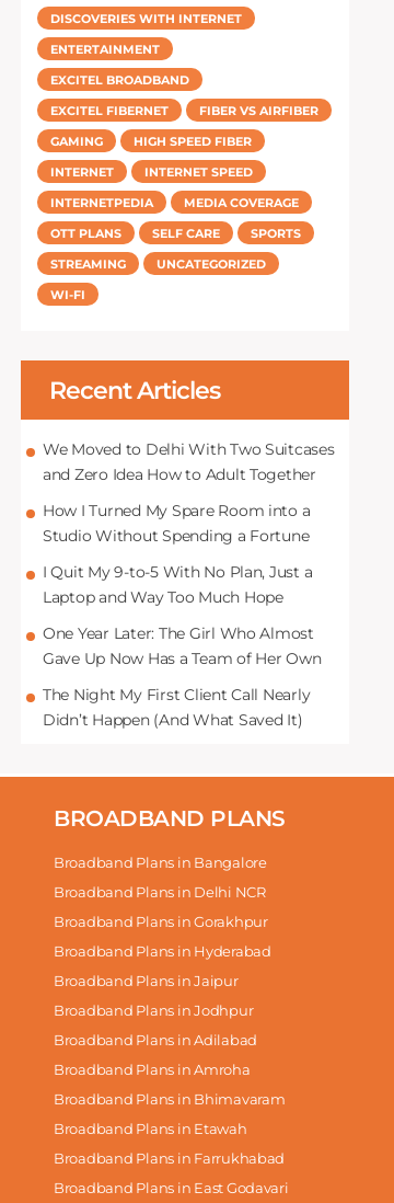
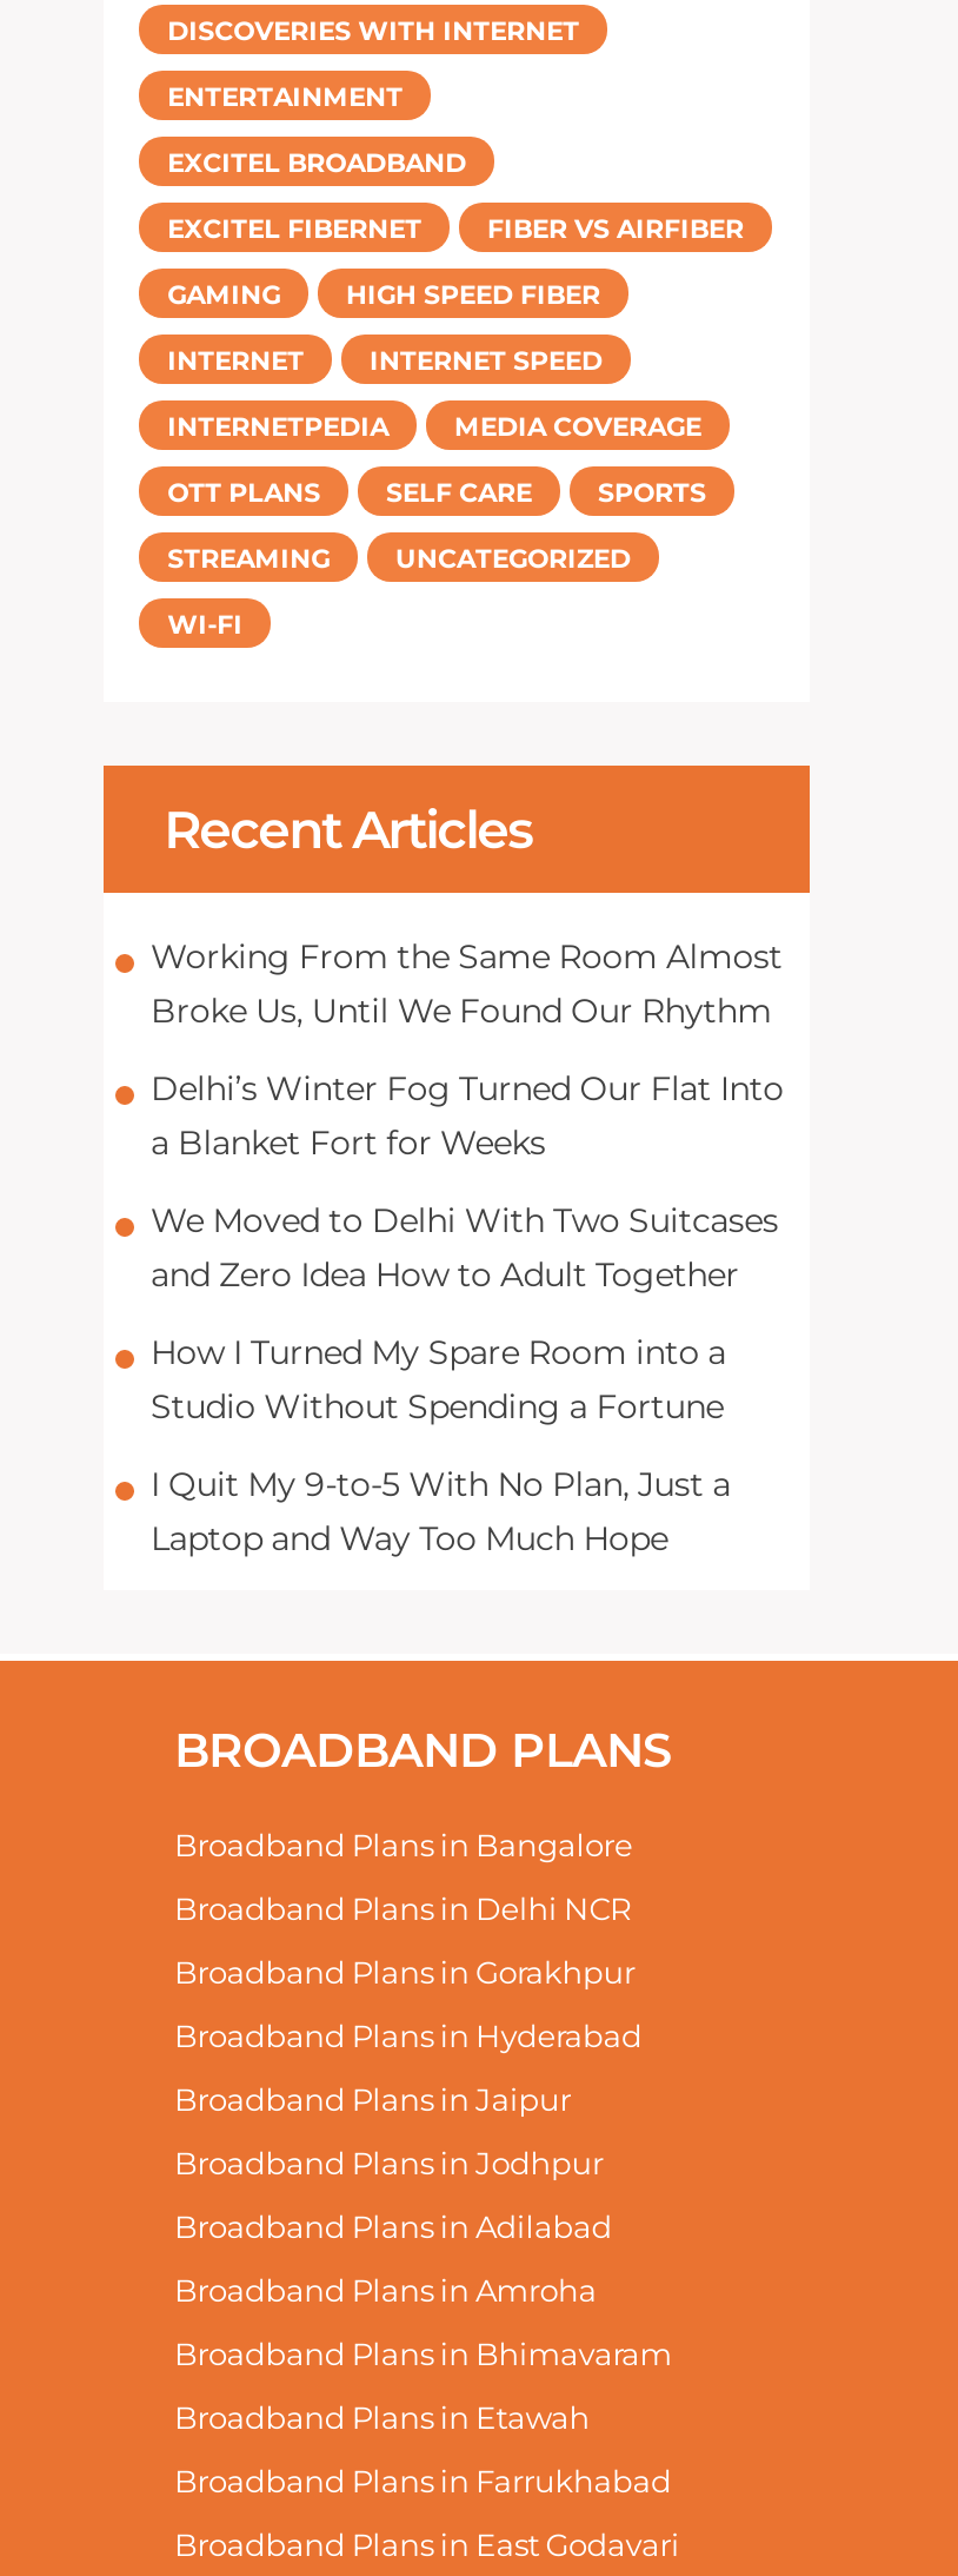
+ Working From the Same Room Almost
+ Broke Us, Until We Found Our Rhythm
+ Delhi’s Winter Fog Turned Our Flat Into
+ a Blanket Fort for Weeks

moved down: We Moved to Delhi With Two Suitcases | and Zero Idea How to Adult Together | How I Turned My Spare Room into a | Studio Without Spending a Fortune | I Quit My 9-to-5 With No Plan, Just a | Laptop and Way Too Much Hope

- One Year Later: The Girl Who Almost
- Gave Up Now Has a Team of Her Own
- The Night My First Client Call Nearly
- Didn’t Happen (And What Saved It)
